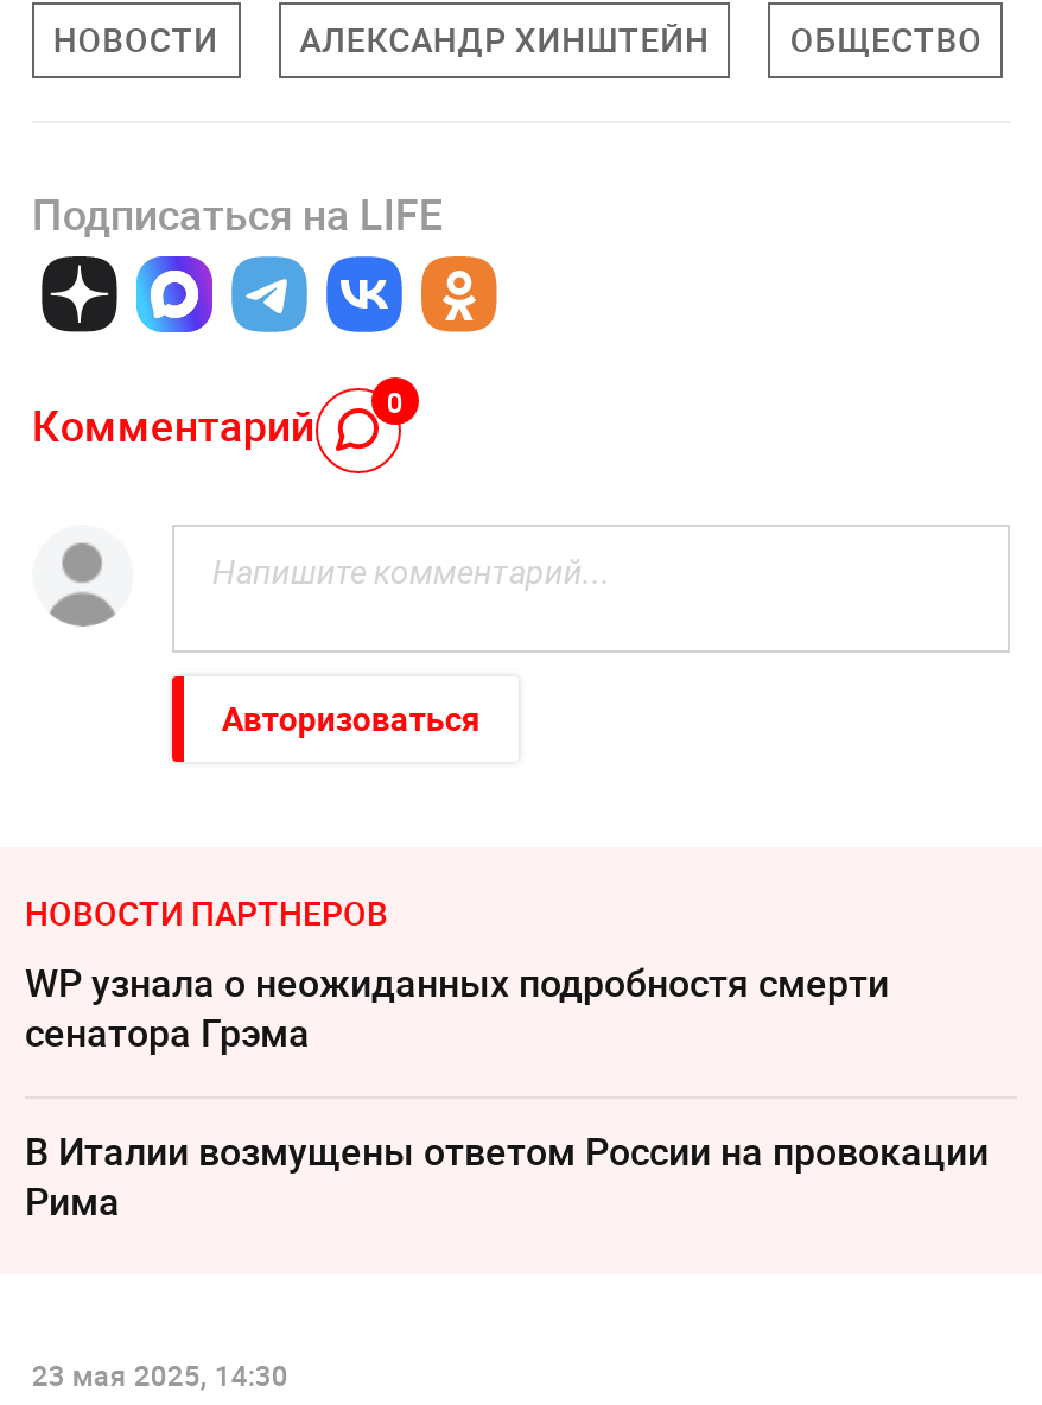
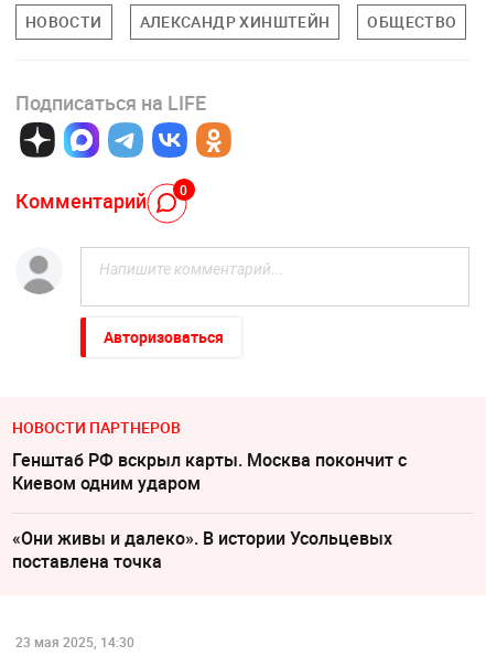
- WP узнала о неожиданных подробностя смерти
- сенатора Грэма
+ Генштаб РФ вскрыл карты. Москва покончит с
+ Киевом одним ударом

- В Италии возмущены ответом России на провокации
- Рима
+ «Они живы и далеко». В истории Усольцевых
+ поставлена точка
